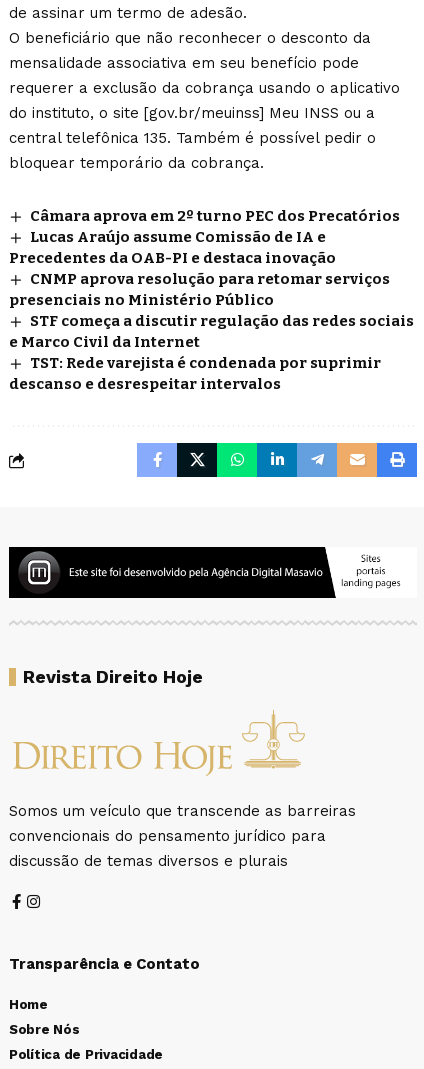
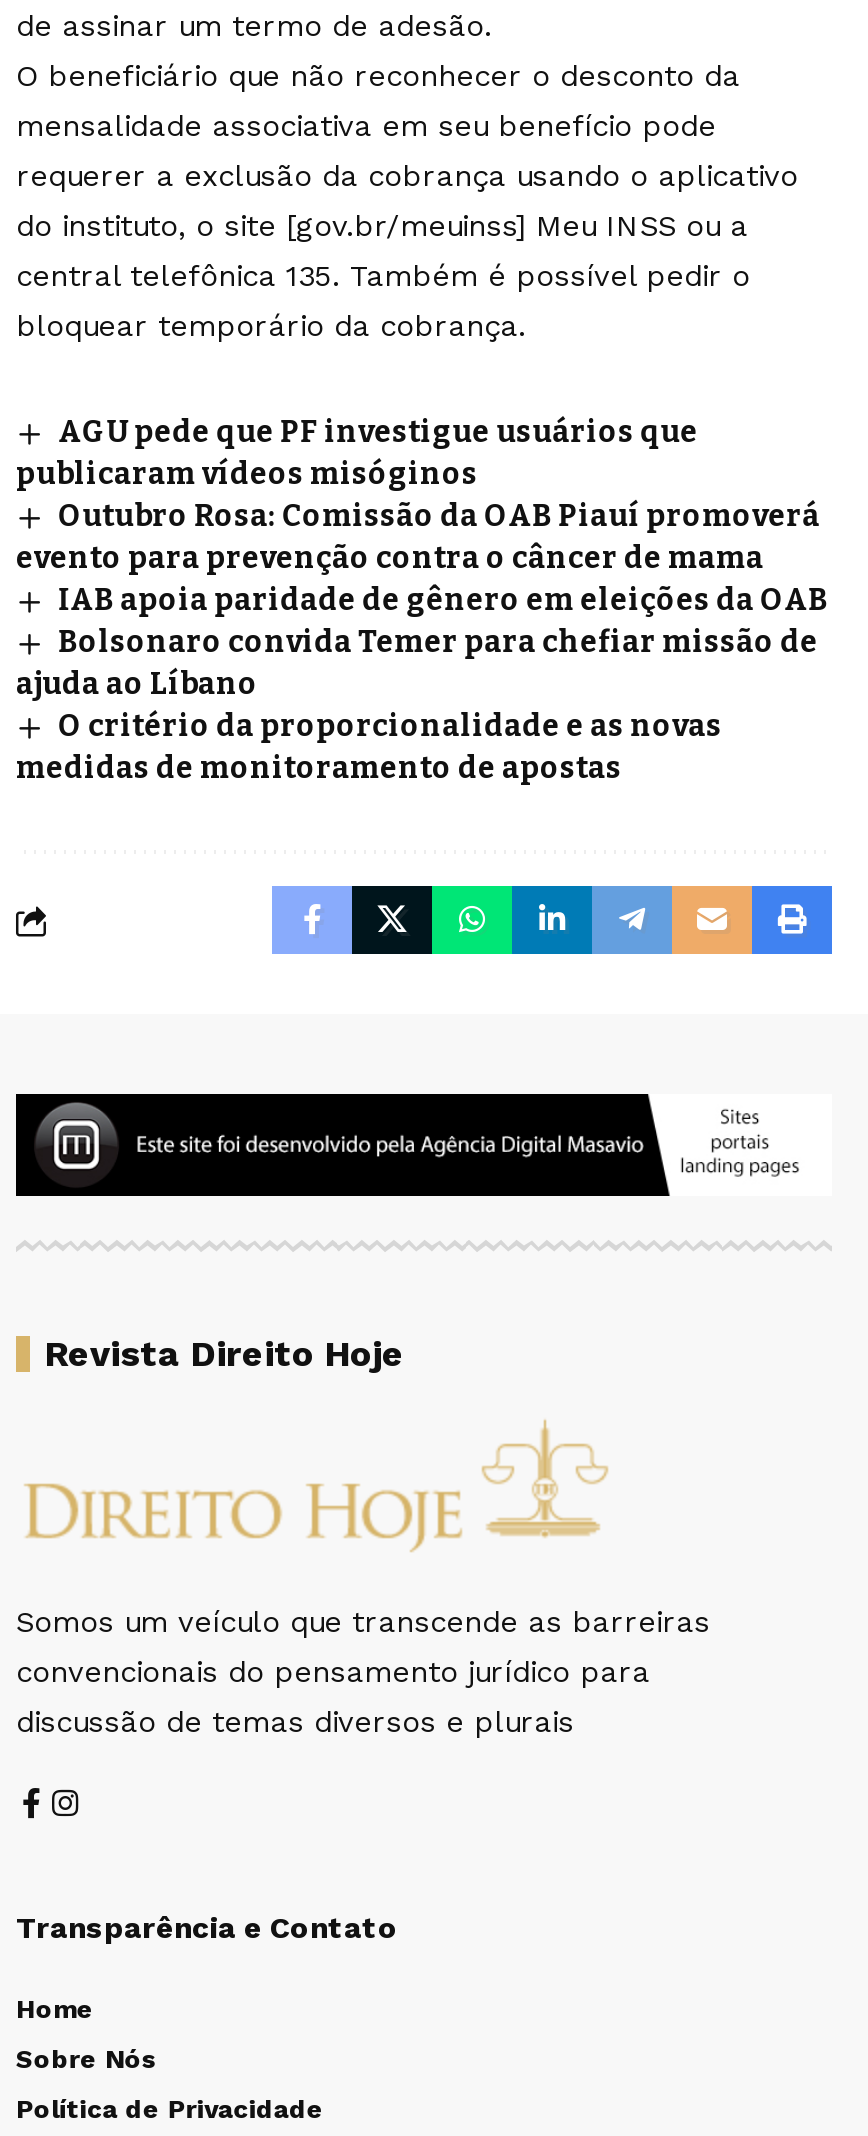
- Câmara aprova em 2º turno PEC dos Precatórios
- Lucas Araújo assume Comissão de IA e
- Precedentes da OAB-PI e destaca inovação
- CNMP aprova resolução para retomar serviços
- presenciais no Ministério Público
- STF começa a discutir regulação das redes sociais
- e Marco Civil da Internet
- TST: Rede varejista é condenada por suprimir
- descanso e desrespeitar intervalos
+ AGU pede que PF investigue usuários que
+ publicaram vídeos misóginos
+ Outubro Rosa: Comissão da OAB Piauí promoverá
+ evento para prevenção contra o câncer de mama
+ IAB apoia paridade de gênero em eleições da OAB
+ Bolsonaro convida Temer para chefiar missão de
+ ajuda ao Líbano
+ O critério da proporcionalidade e as novas
+ medidas de monitoramento de apostas
